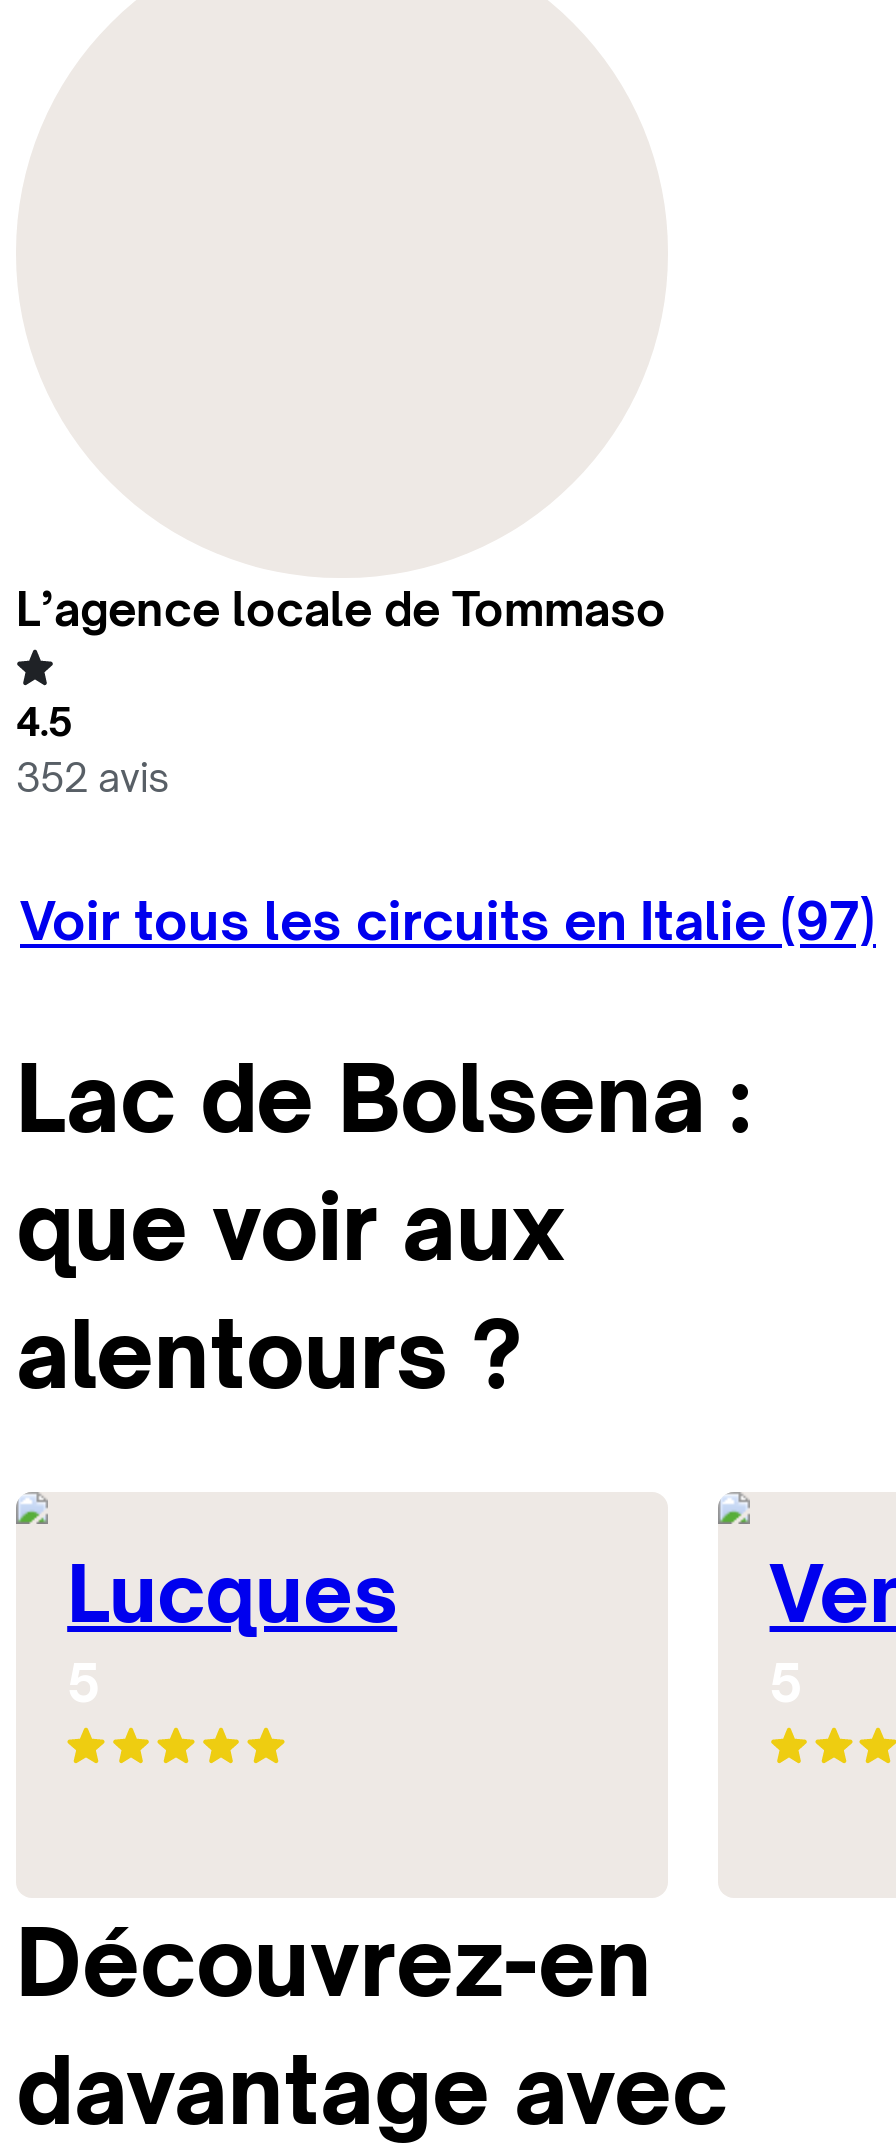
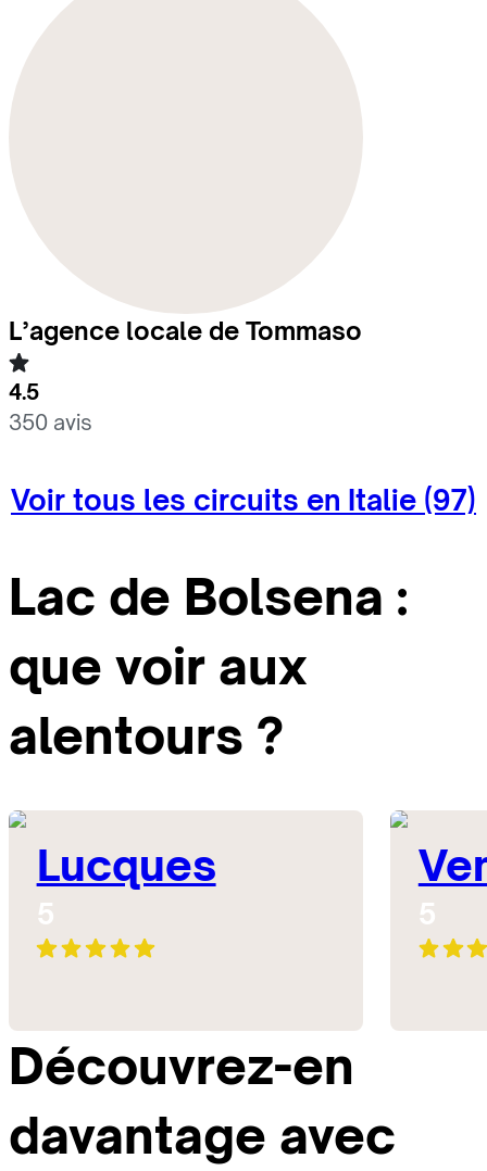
- 352 avis
+ 350 avis
